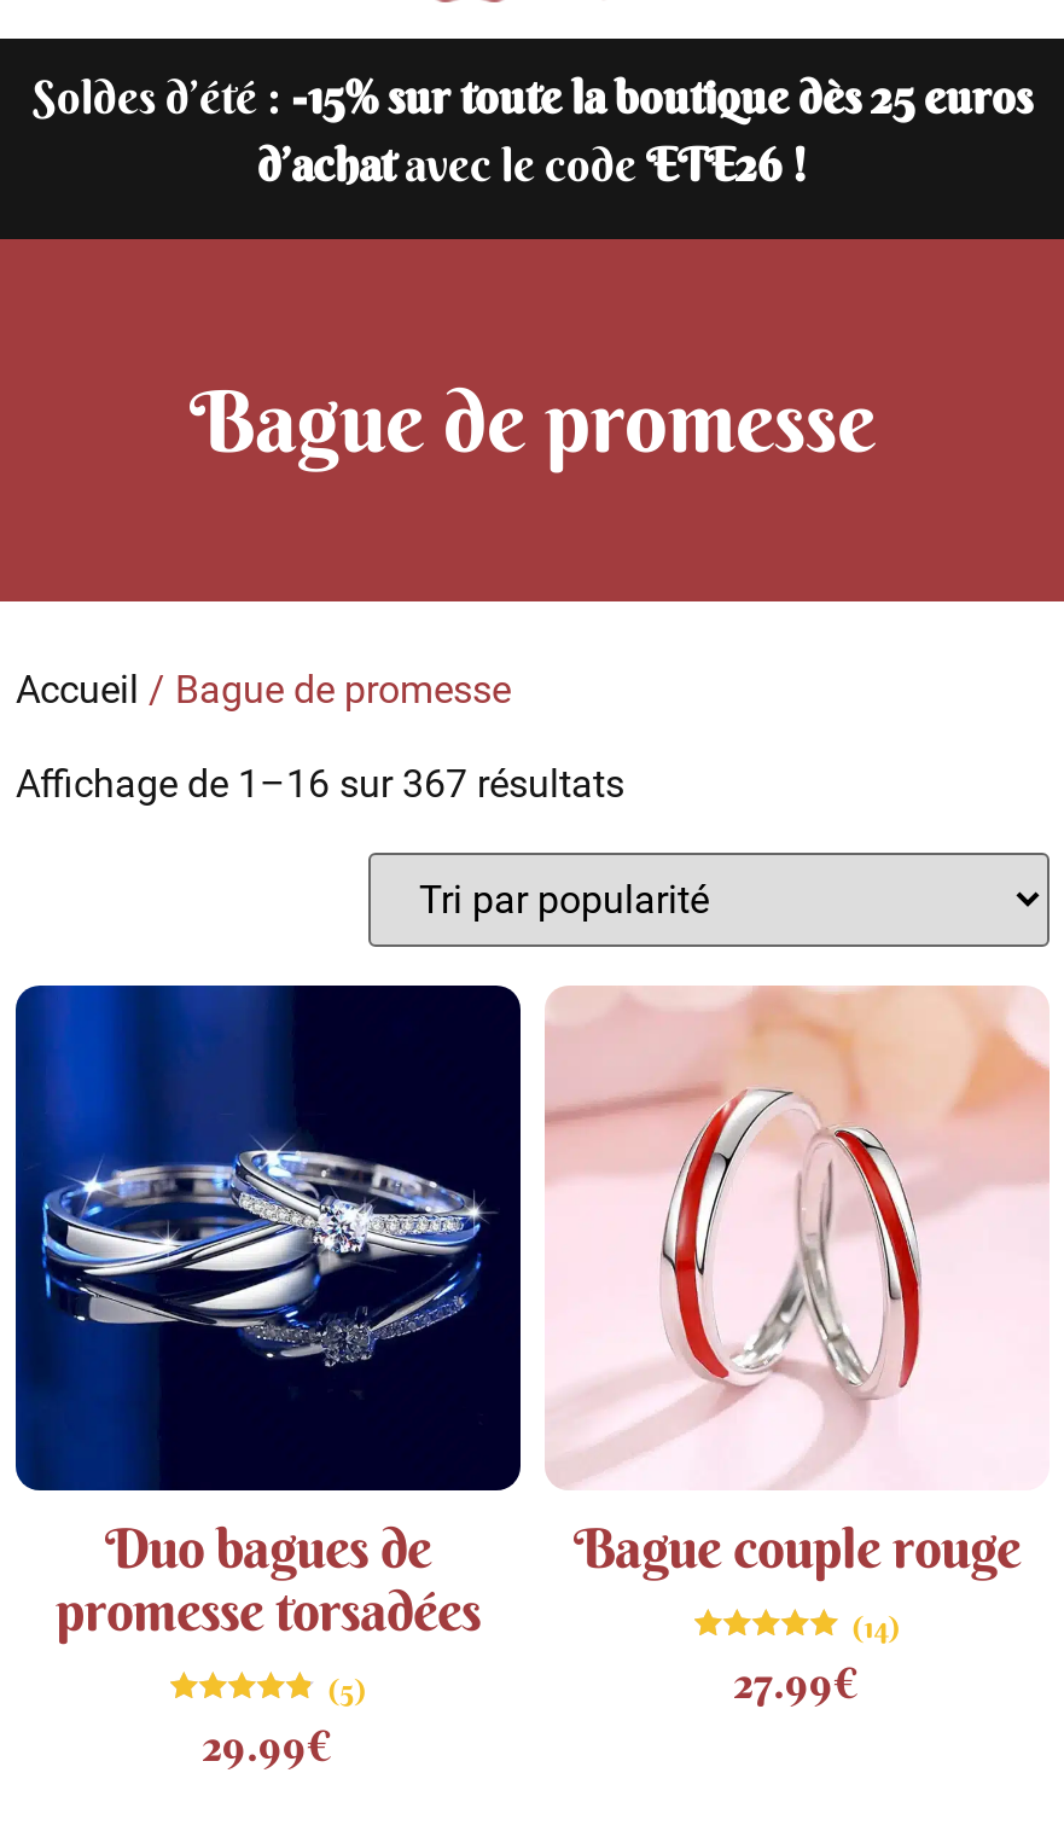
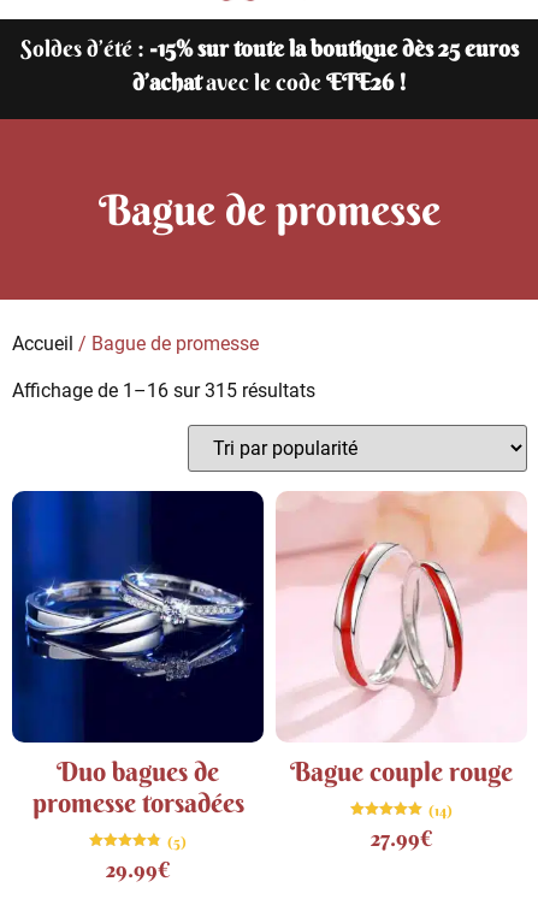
- Affichage de 1–16 sur 367 résultats
+ Affichage de 1–16 sur 315 résultats
